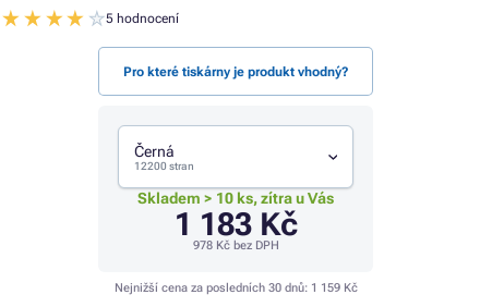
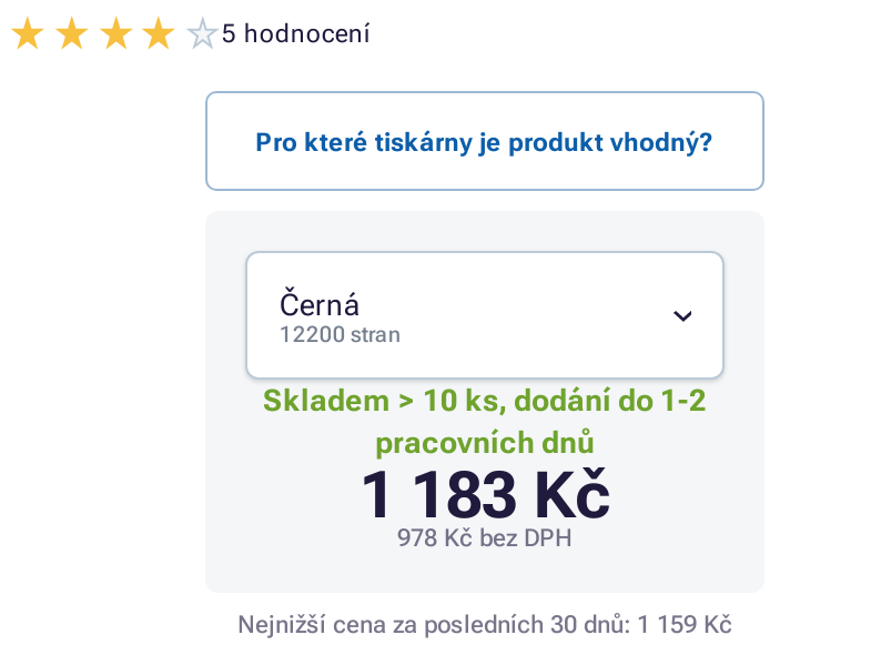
- Skladem > 10 ks, zítra u Vás
+ Skladem > 10 ks, dodání do 1-2
+ pracovních dnů
